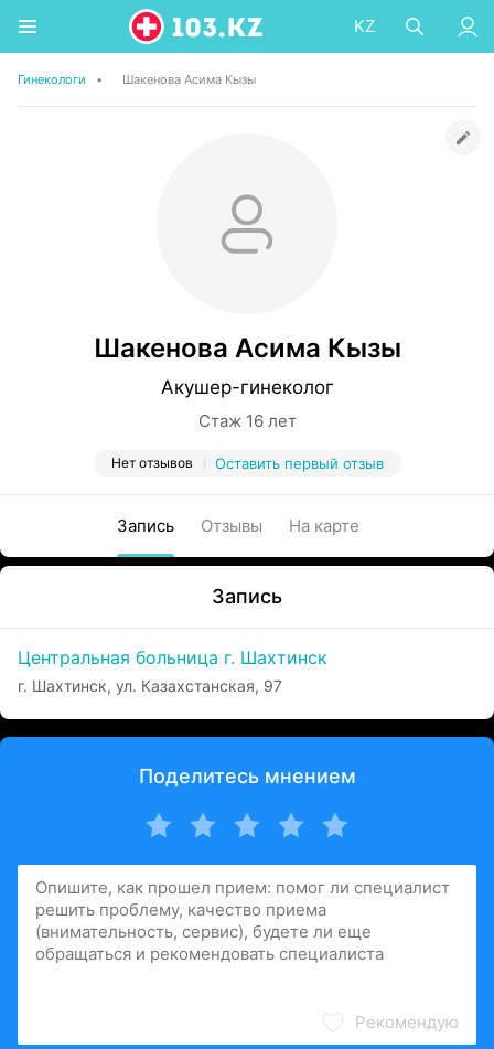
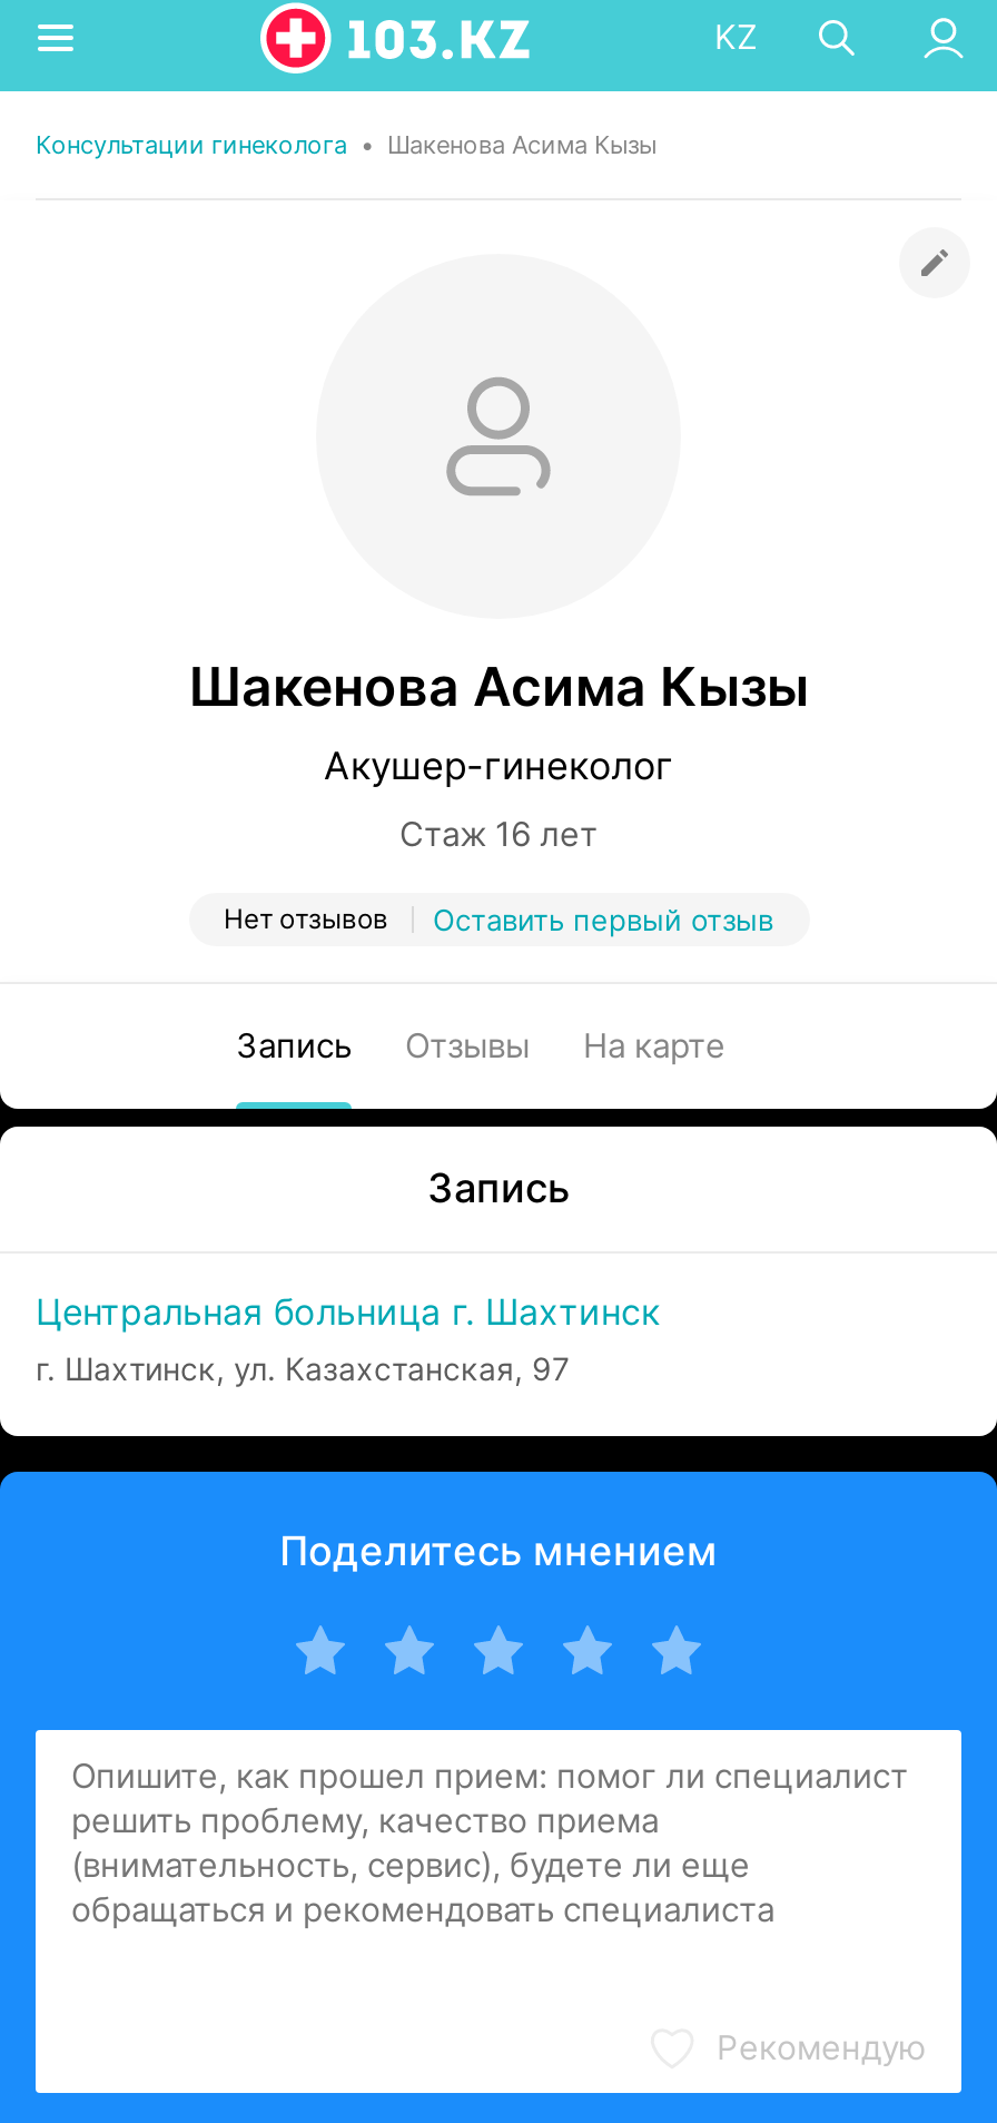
- Гинекологи •
- Шакенова Асима Кызы
+ Консультации гинеколога • Шакенова Асима Кызы
